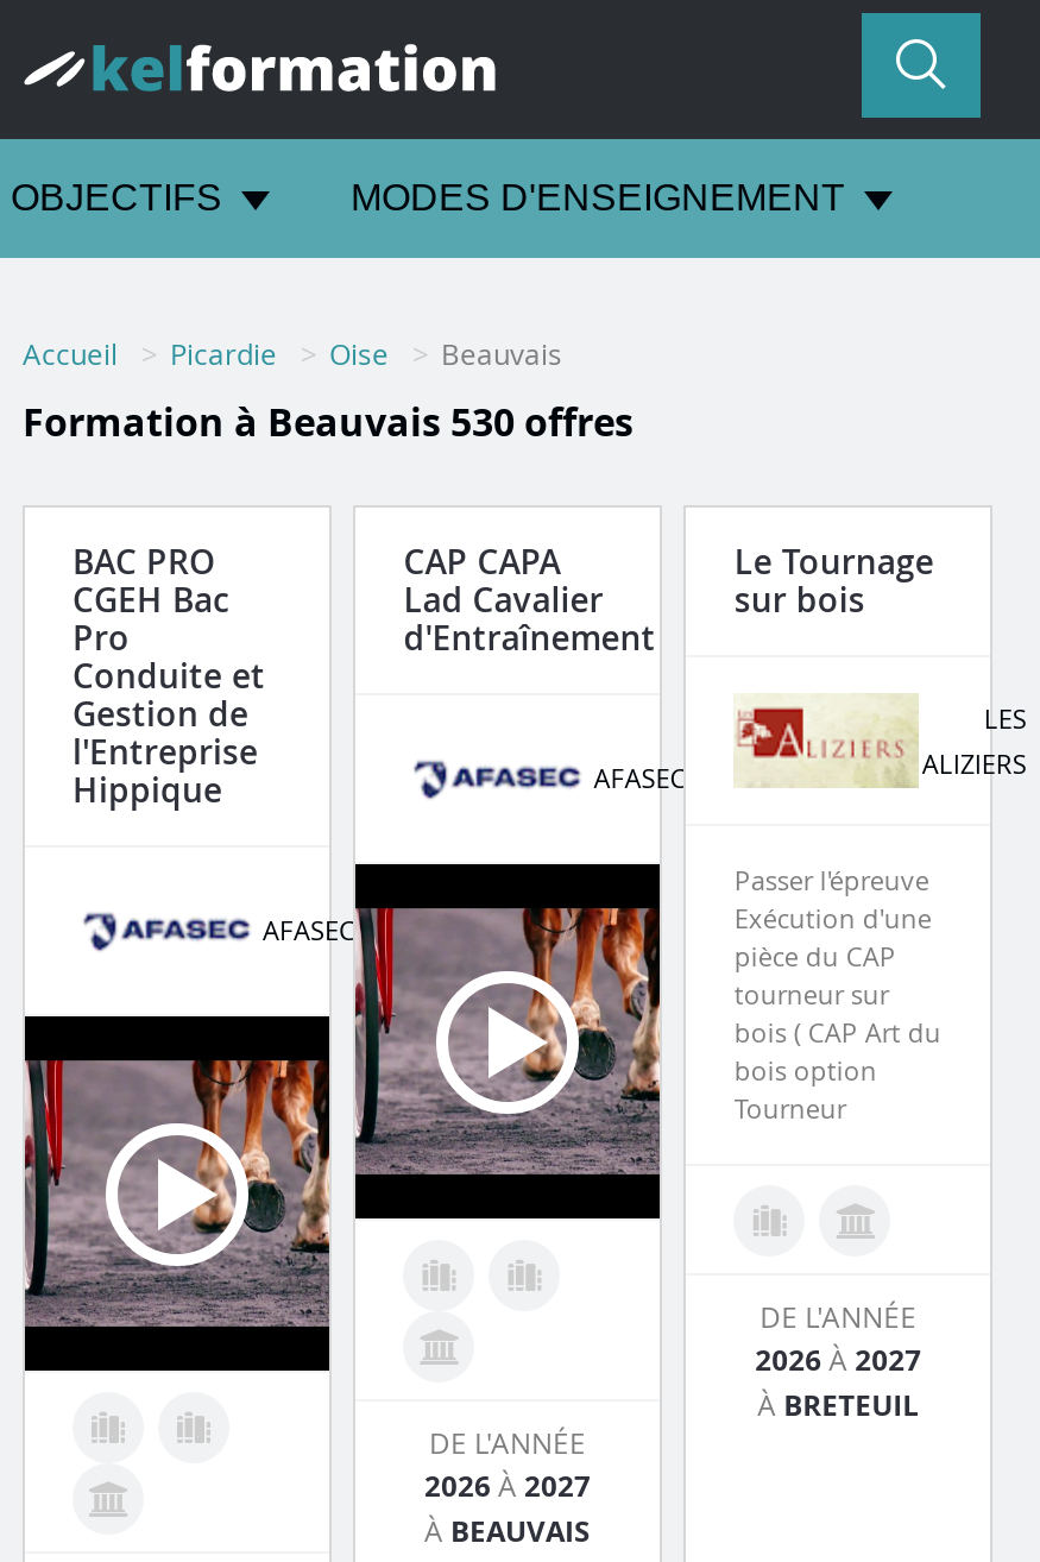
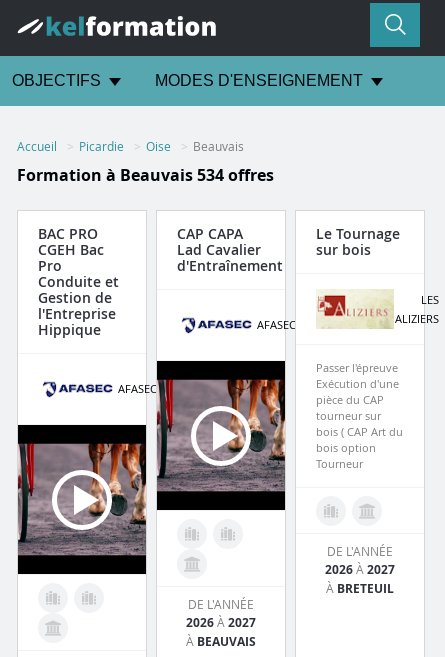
- Formation à Beauvais 530 offres
+ Formation à Beauvais 534 offres
